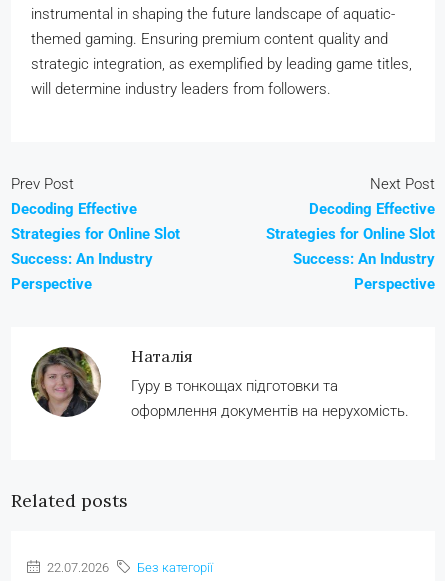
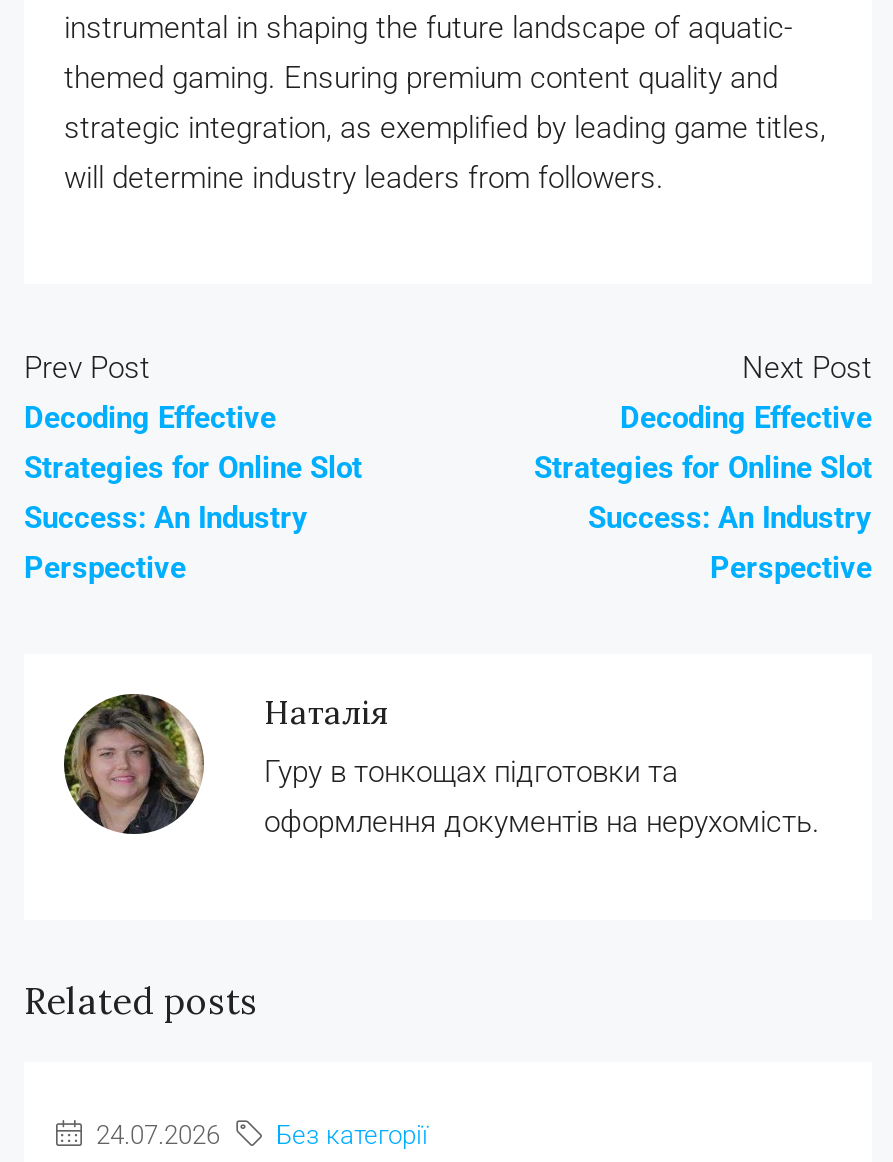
- 22.07.2026 Без категорії
+ 24.07.2026 Без категорії
